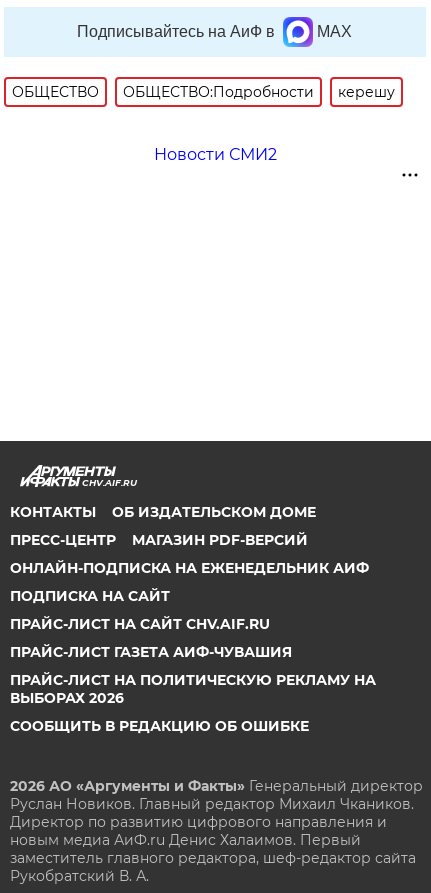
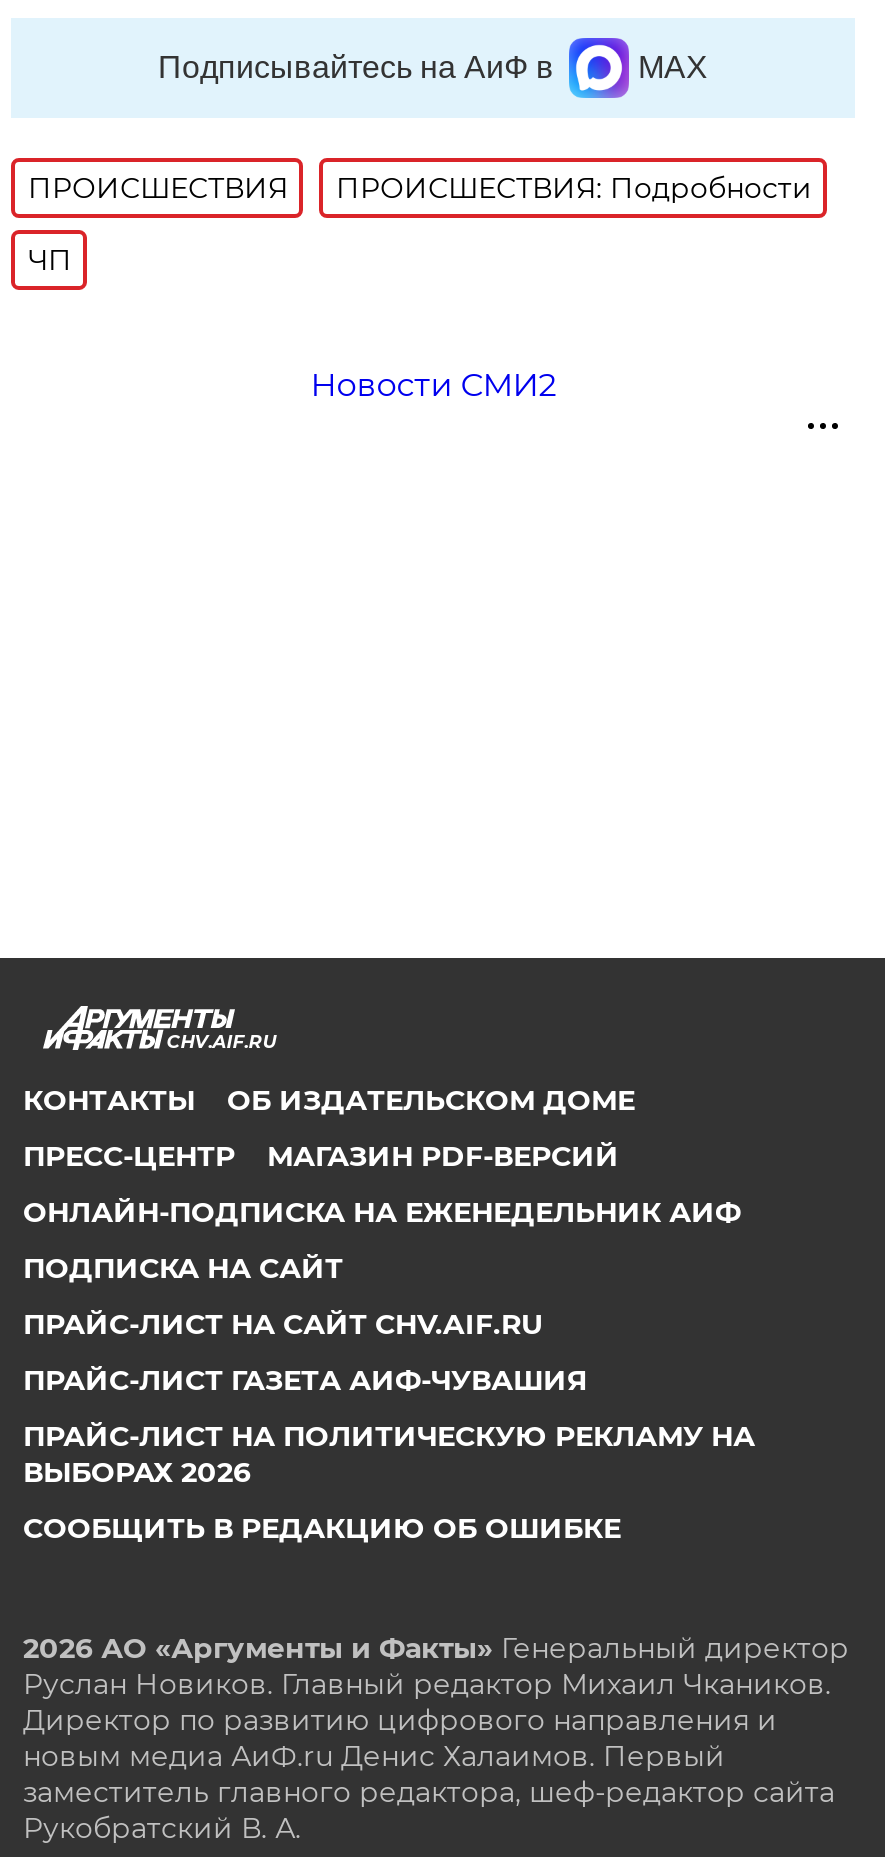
- ОБЩЕСТВО
- ОБЩЕСТВО:Подробности
- керешу
+ ПРОИСШЕСТВИЯ
+ ПРОИСШЕСТВИЯ: Подробности
+ ЧП
